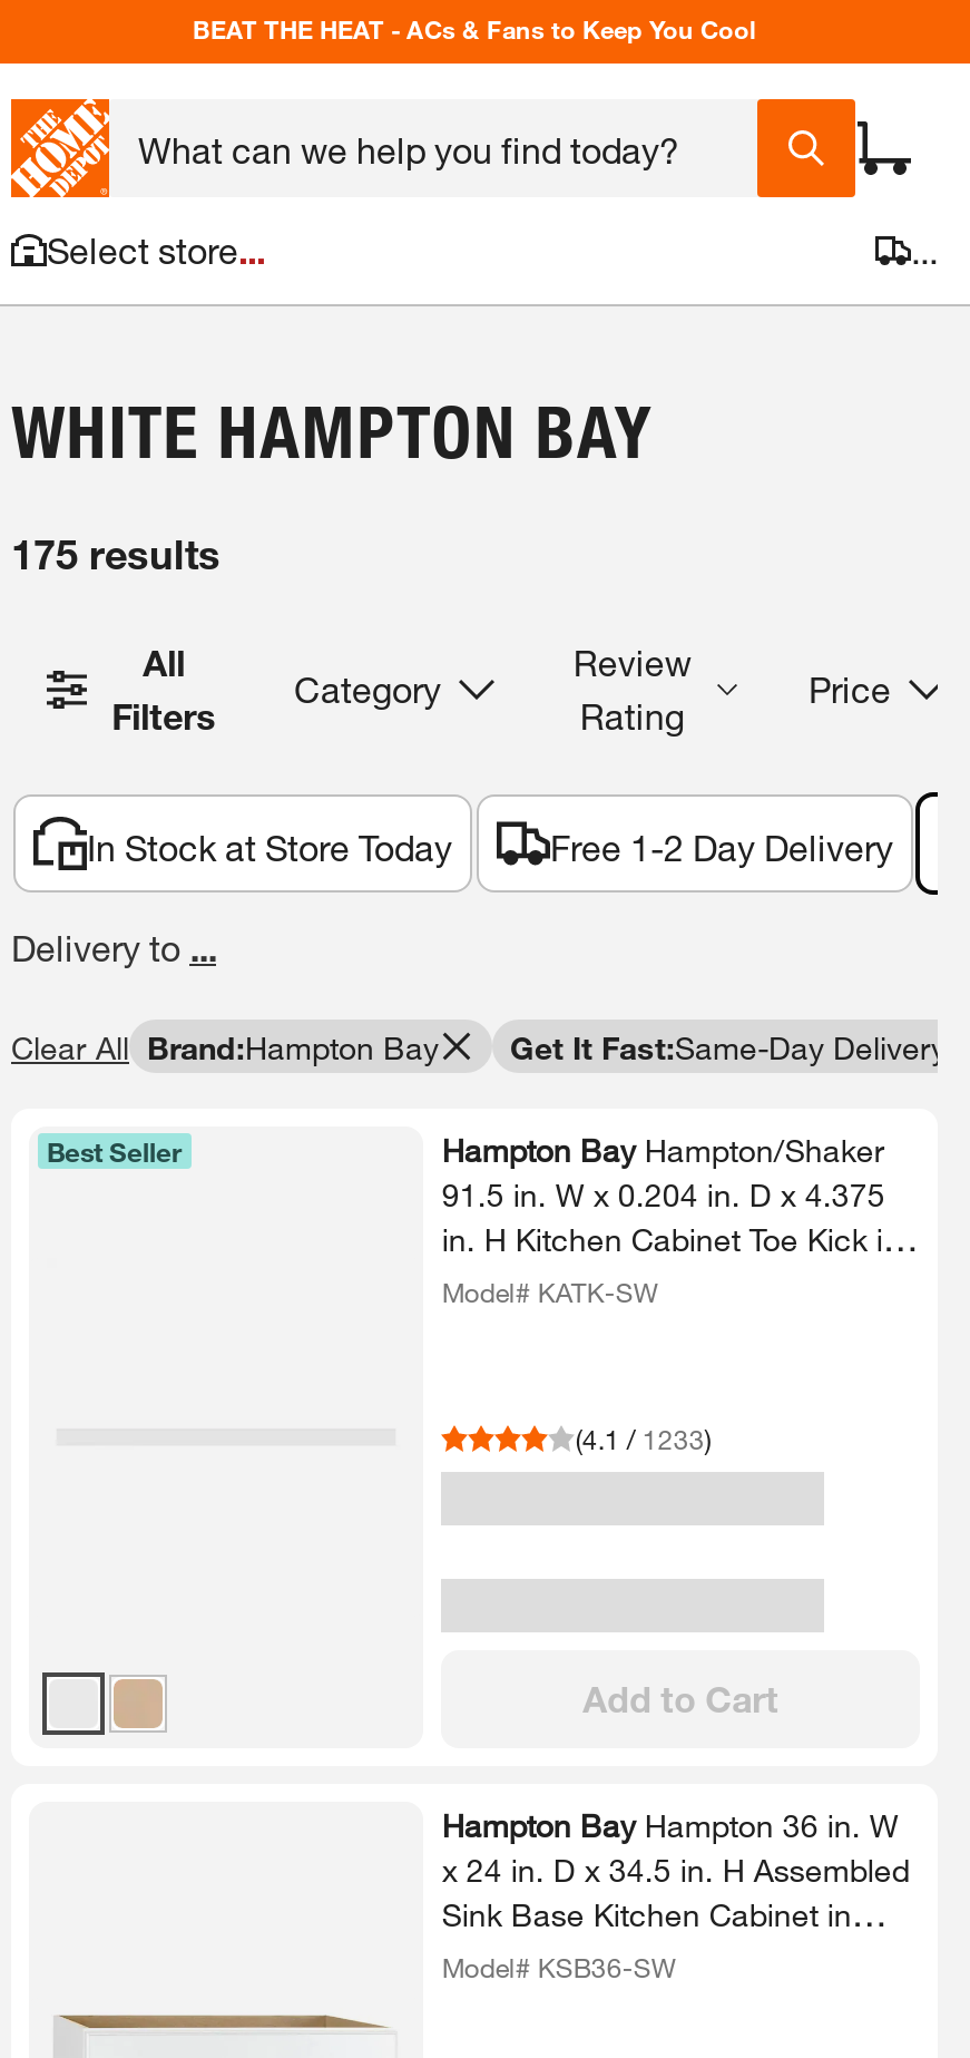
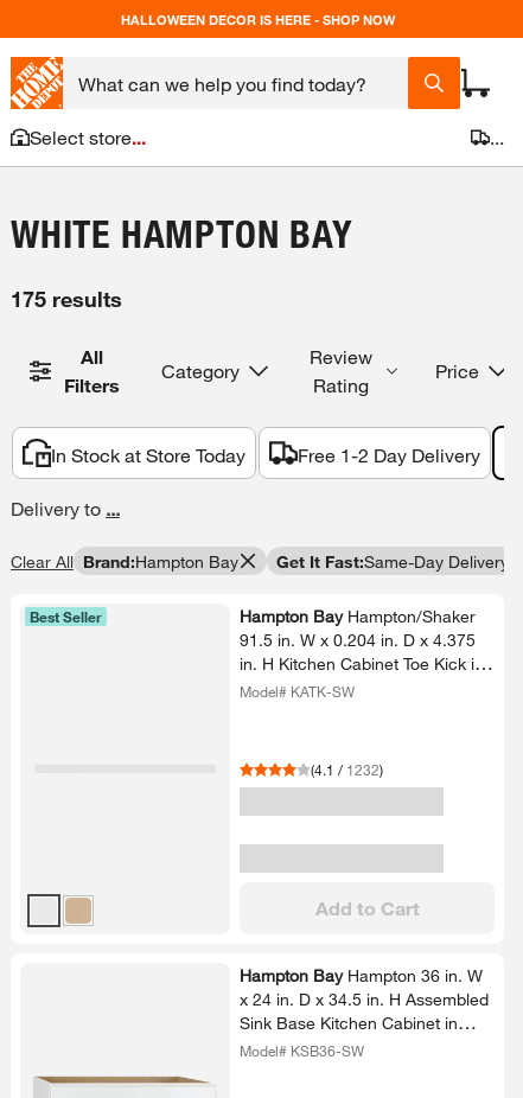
- BEAT THE HEAT - ACs & Fans to Keep You Cool
+ HALLOWEEN DECOR IS HERE - SHOP NOW

- (4.1 / 1233)
+ (4.1 / 1232)
